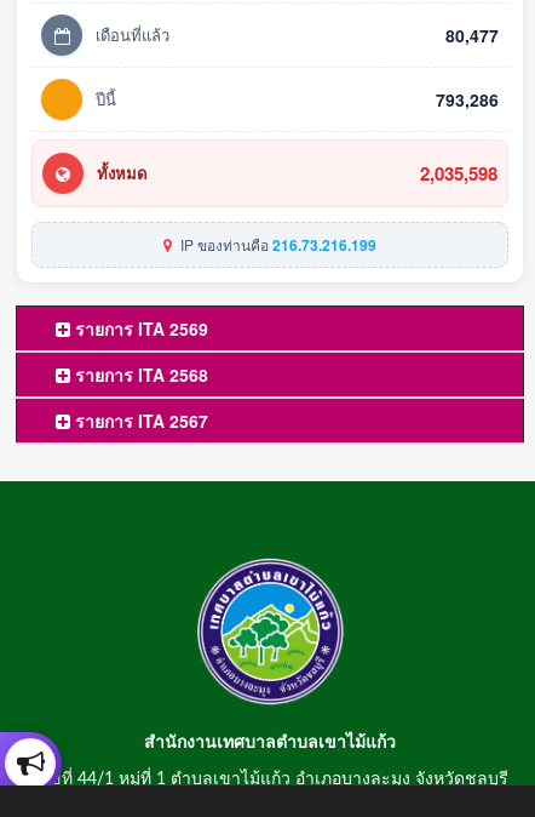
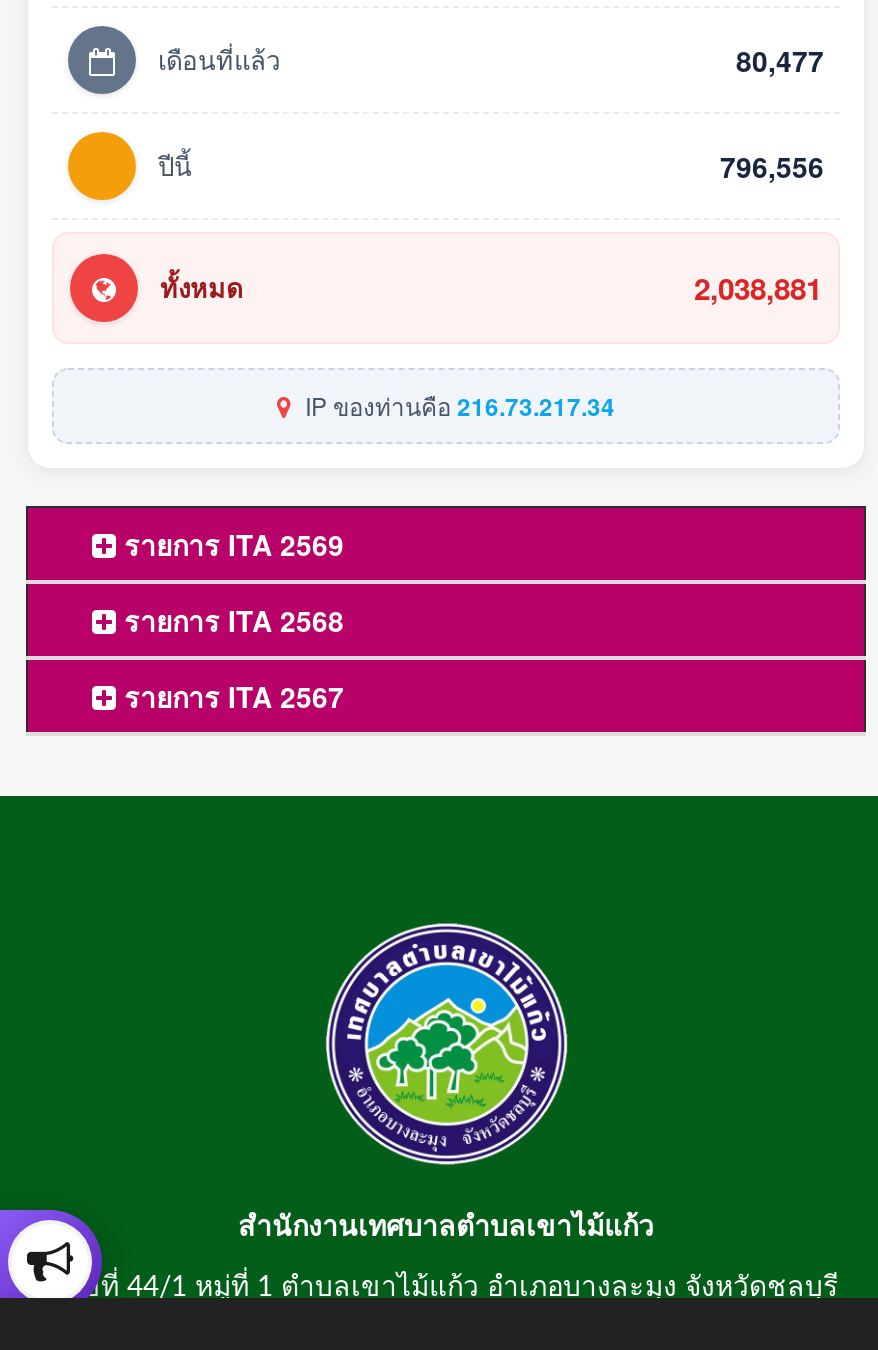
- 793,286
+ 796,556

- 2,035,598
+ 2,038,881

- IP ของท่านคือ216.73.216.199
+ IP ของท่านคือ216.73.217.34
